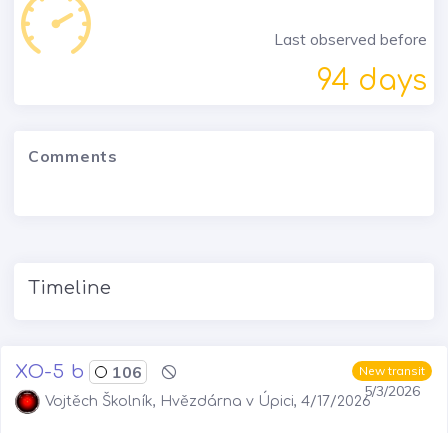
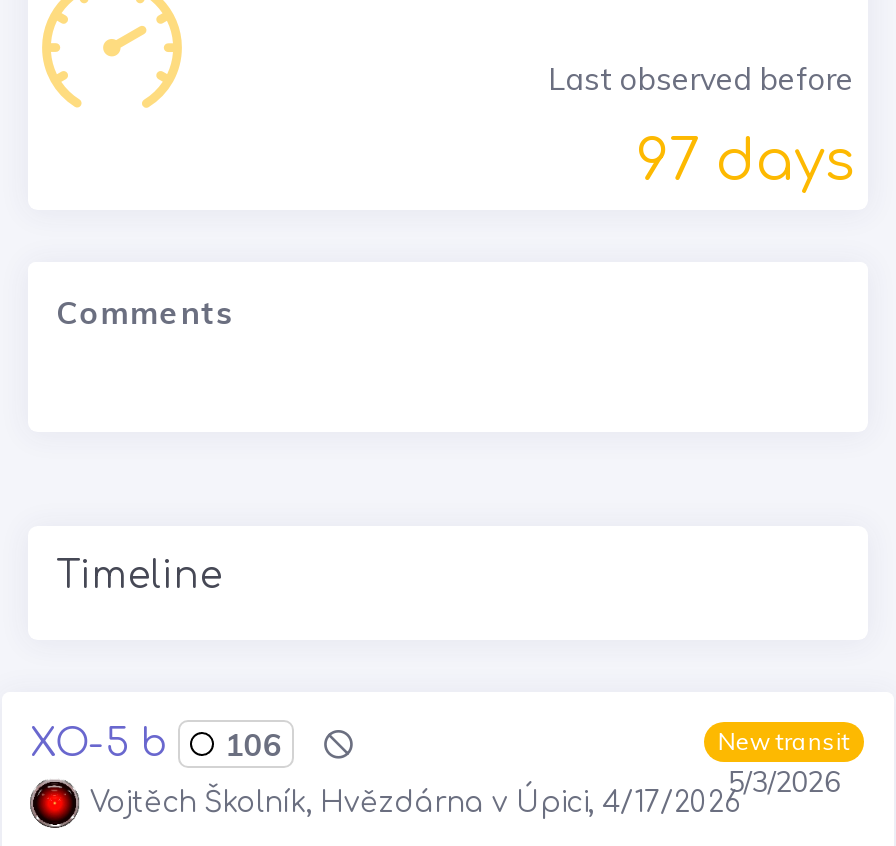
- 94 days
+ 97 days
